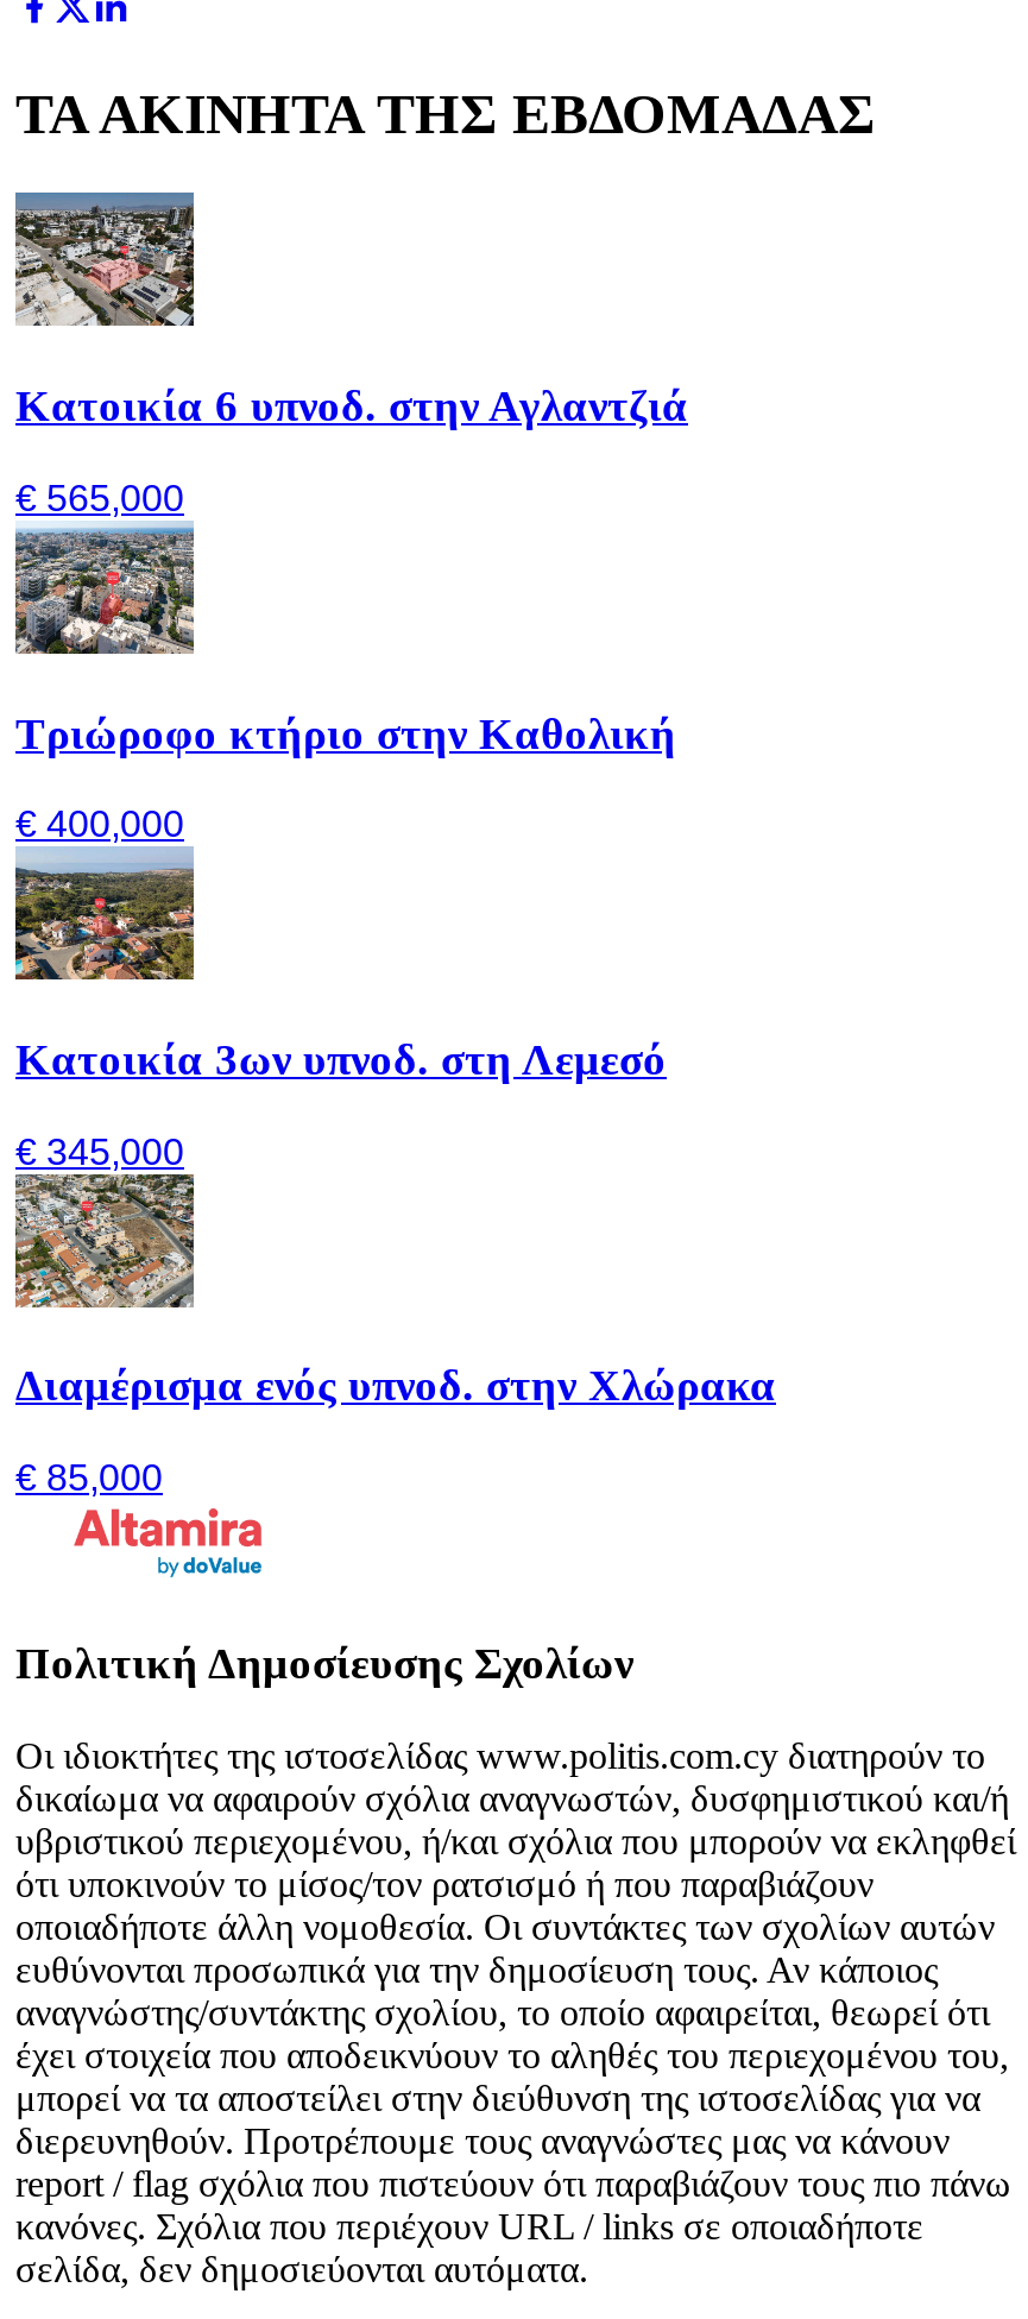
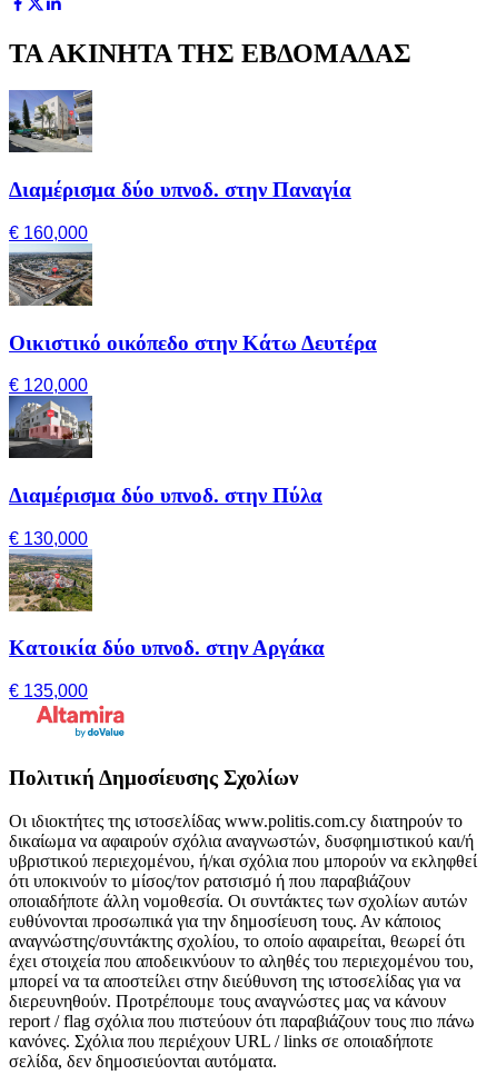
- [image]
- Κατοικία 6 υπνοδ. στην Αγλαντζιά
+ [image]
+ Διαμέρισμα δύο υπνοδ. στην Παναγία

- € 565,000
+ € 160,000

- [image]
- Τριώροφο κτήριο στην Καθολική
+ [image]
+ Οικιστικό οικόπεδο στην Κάτω Δευτέρα

- € 400,000
+ € 120,000

- [image]
- Κατοικία 3ων υπνοδ. στη Λεμεσό
+ [image]
+ Διαμέρισμα δύο υπνοδ. στην Πύλα

- € 345,000
+ € 130,000

- [image]
- Διαμέρισμα ενός υπνοδ. στην Χλώρακα
+ [image]
+ Κατοικία δύο υπνοδ. στην Αργάκα

- € 85,000
+ € 135,000
